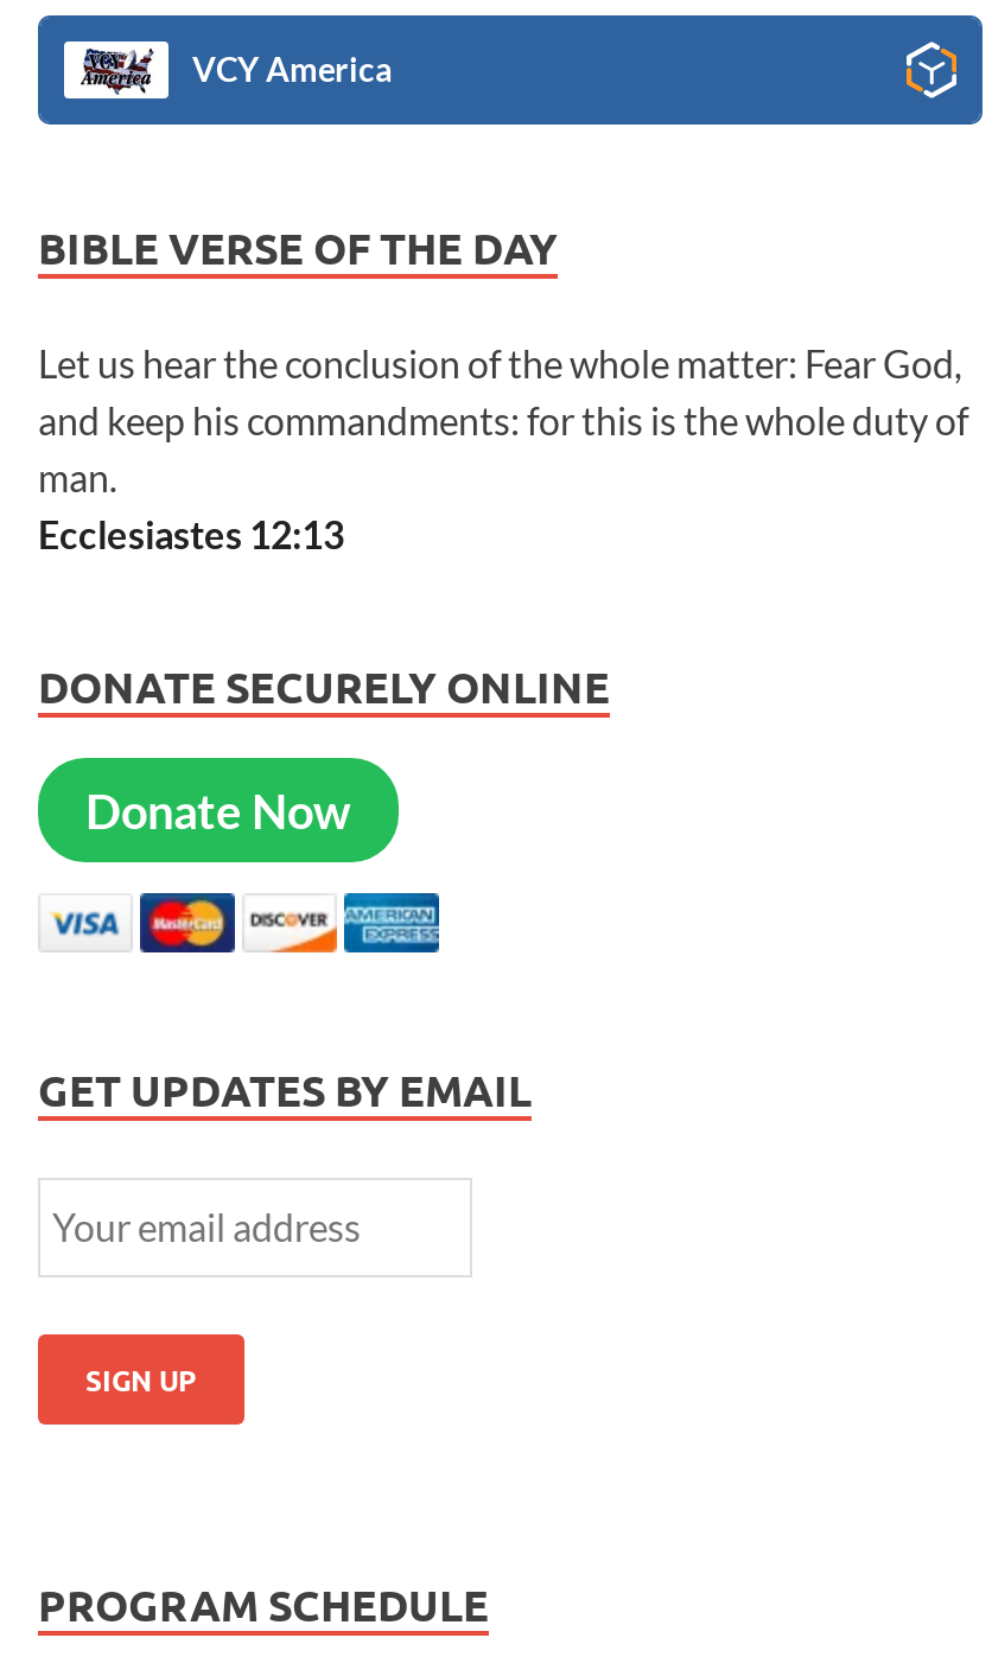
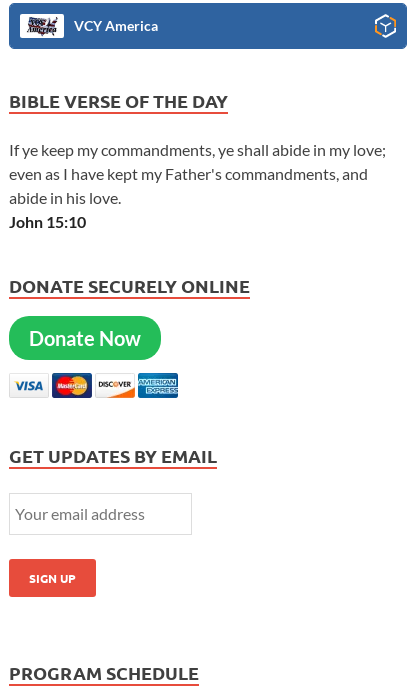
- Let us hear the conclusion of the whole matter: Fear God,
- and keep his commandments: for this is the whole duty of
- man.
- Ecclesiastes 12:13
+ If ye keep my commandments, ye shall abide in my love;
+ even as I have kept my Father's commandments, and
+ abide in his love.
+ John 15:10
